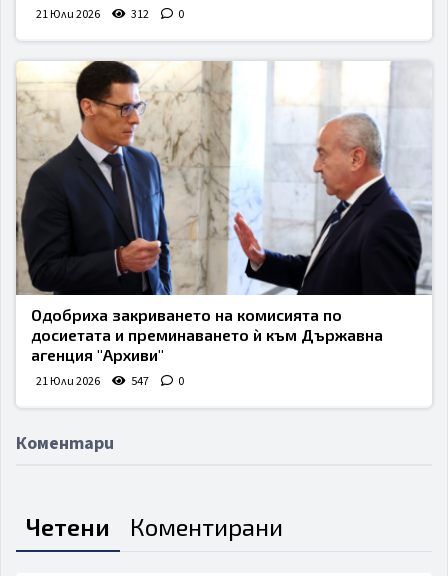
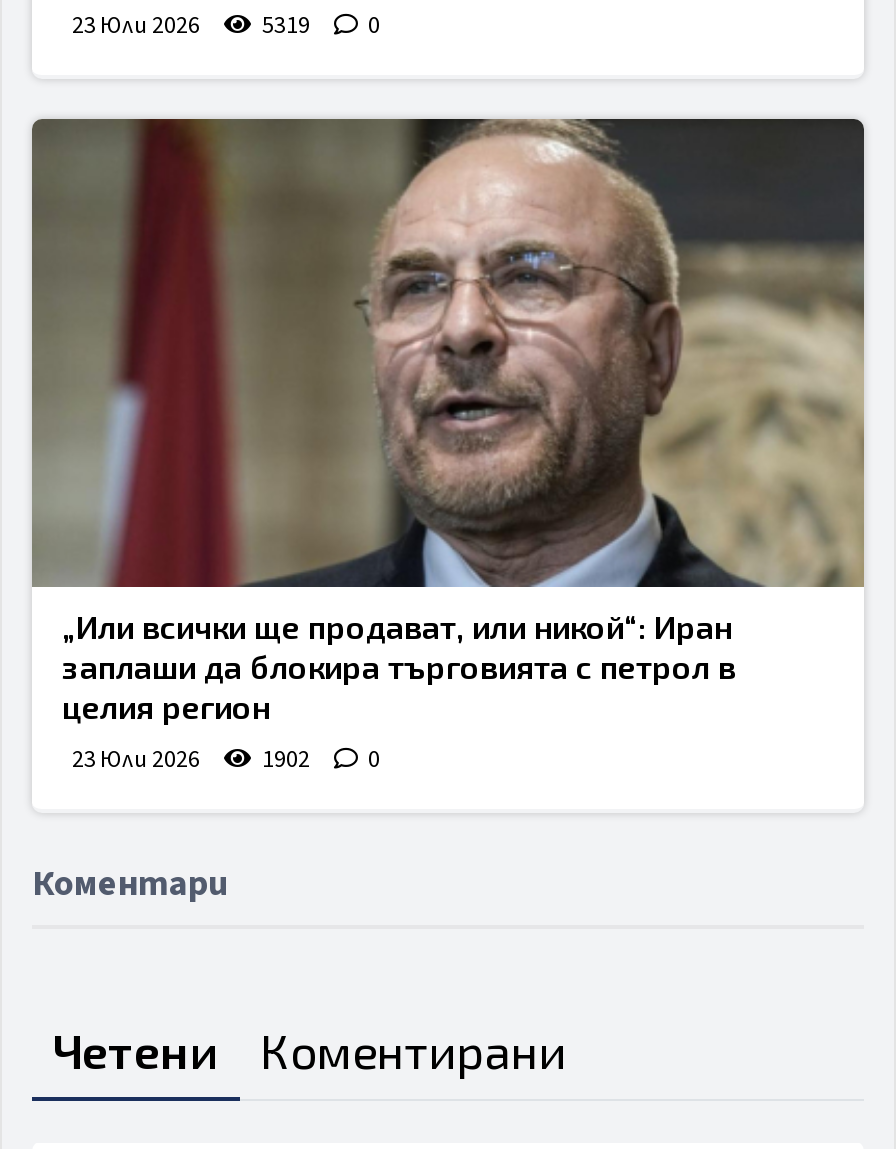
- 21 Юли 2026
- 312
+ 23 Юли 2026
+ 5319

- [image]
- Одобриха закриването на комисията по
- досиетата и преминаването ѝ към Държавна
- агенция "Архиви"
+ [image]
+ „Или всички ще продават, или никой“: Иран
+ заплаши да блокира търговията с петрол в
+ целия регион

- 21 Юли 2026
- 547
+ 23 Юли 2026
+ 1902
